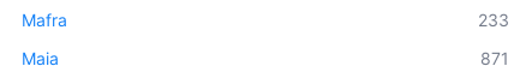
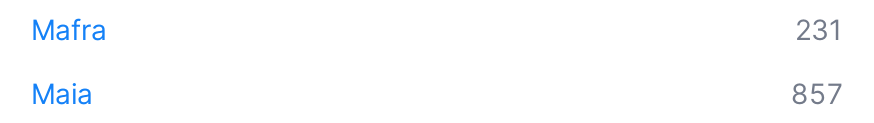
- 233
+ 231

- 871
+ 857
